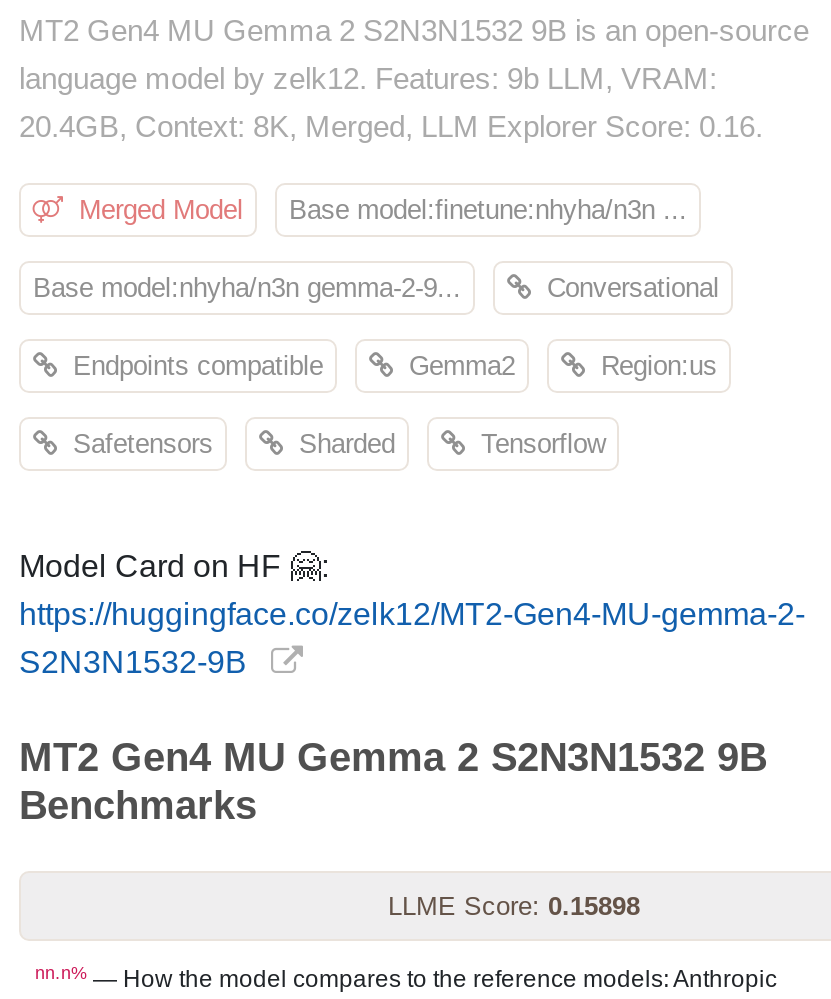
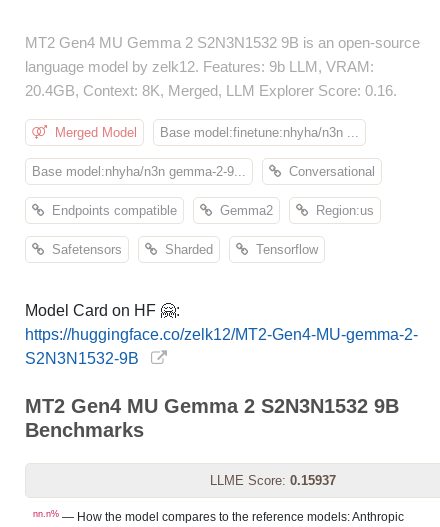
- LLME Score: 0.15898
+ LLME Score: 0.15937
